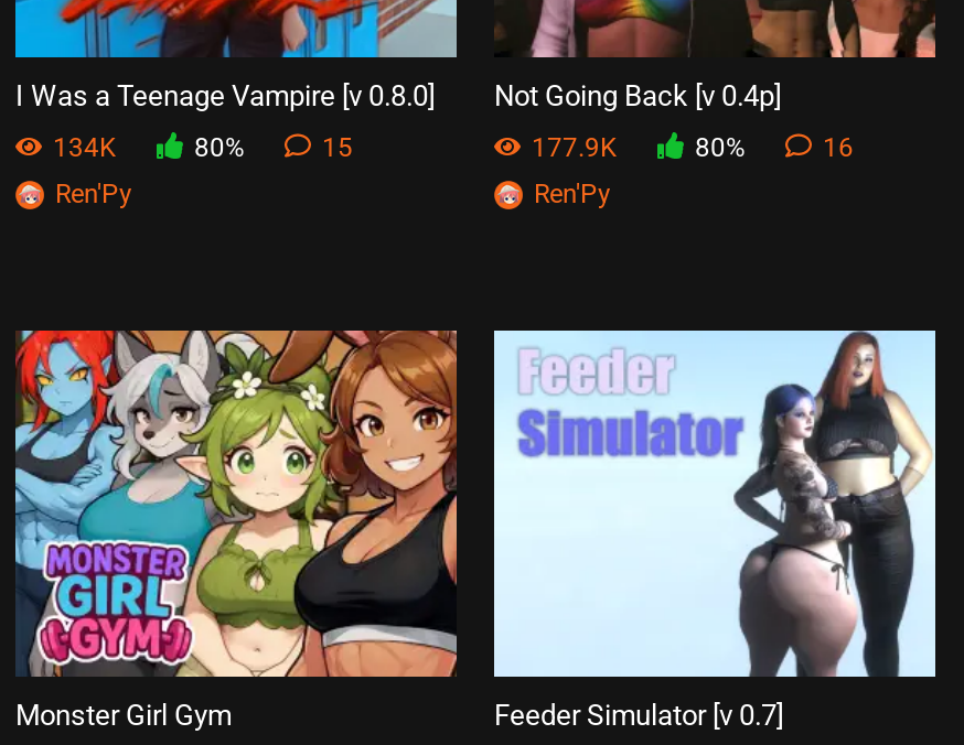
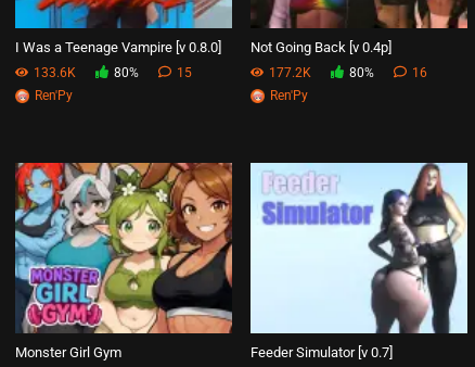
- 134K
+ 133.6K

- 177.9K
+ 177.2K
